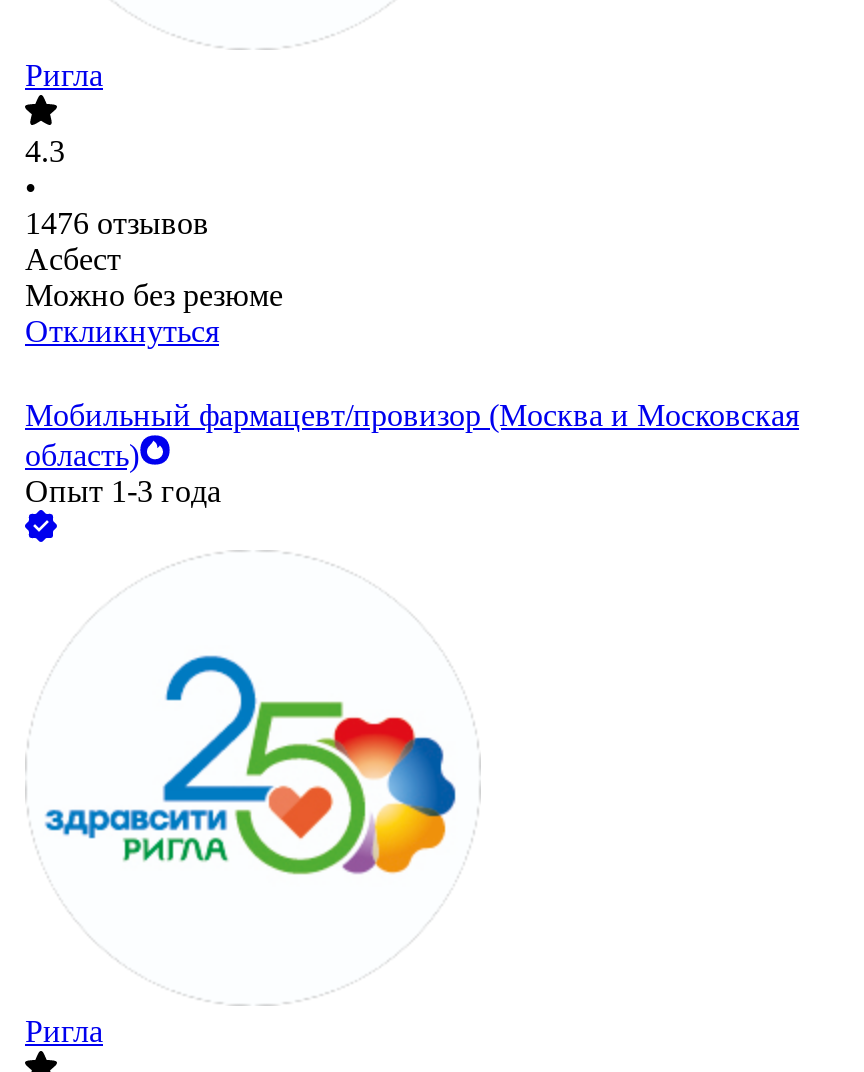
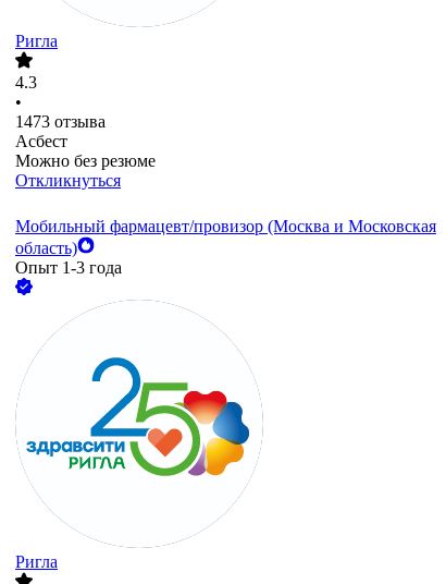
- 1476 отзывов
+ 1473 отзыва
